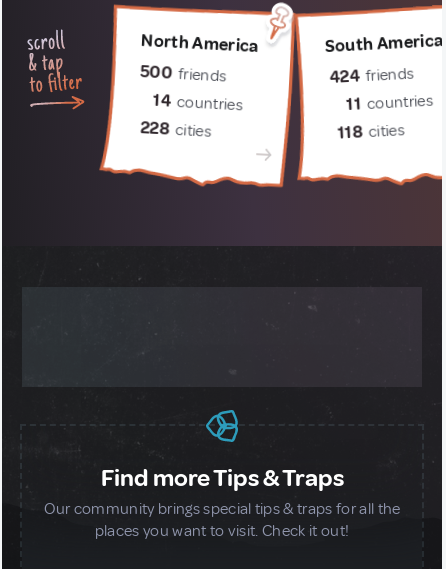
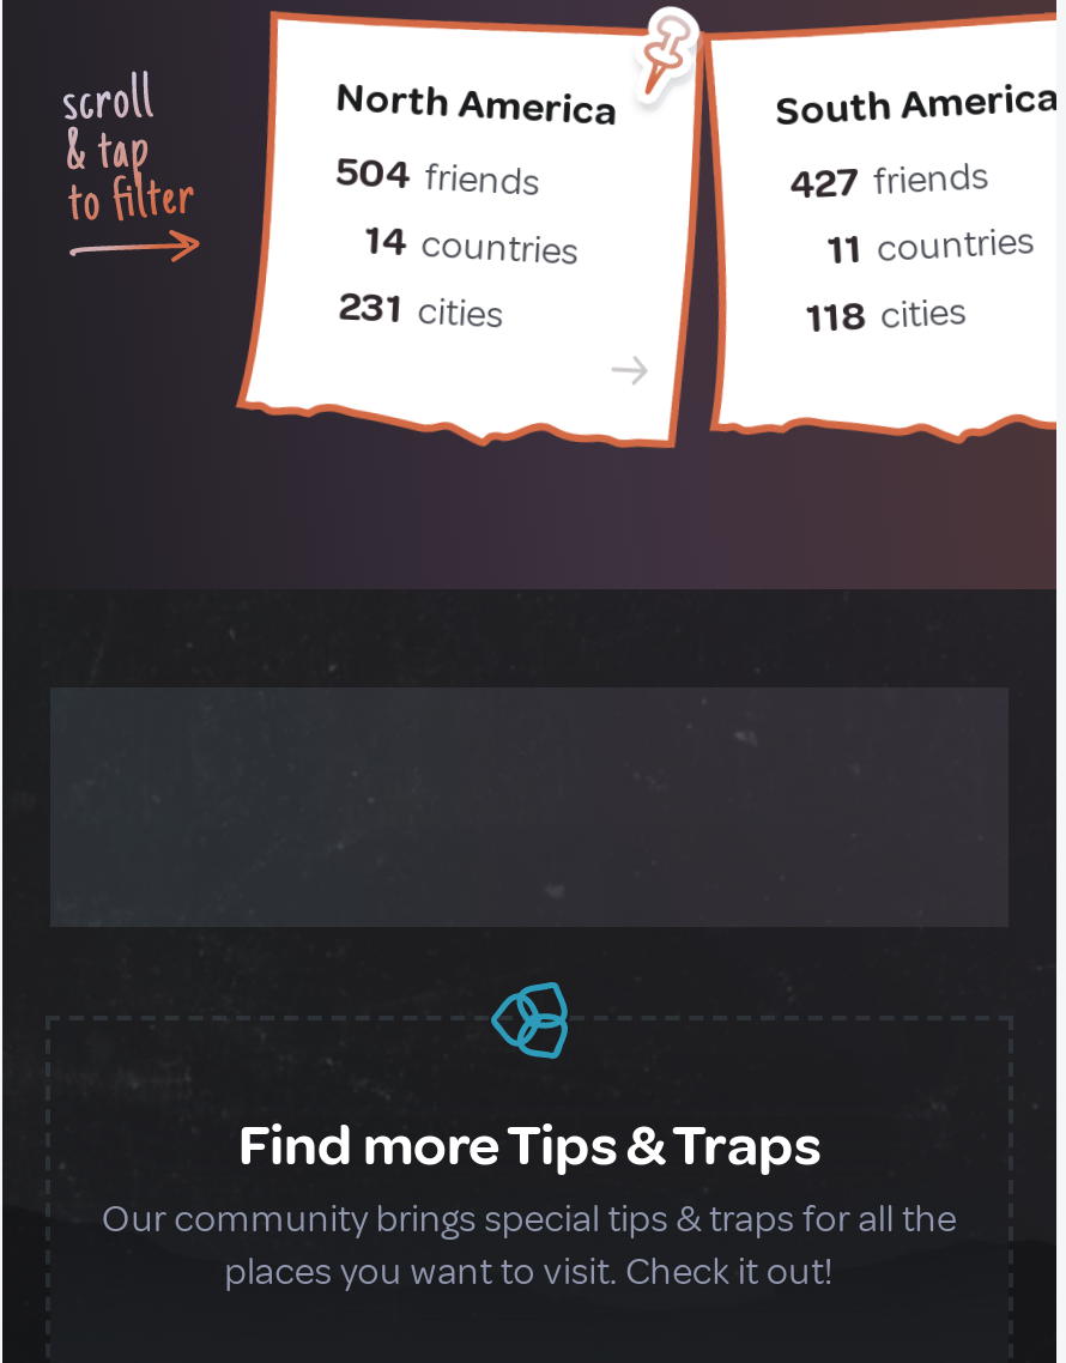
- 500 friends
+ 504 friends

- 424 friends
+ 427 friends

- 228 cities
+ 231 cities
